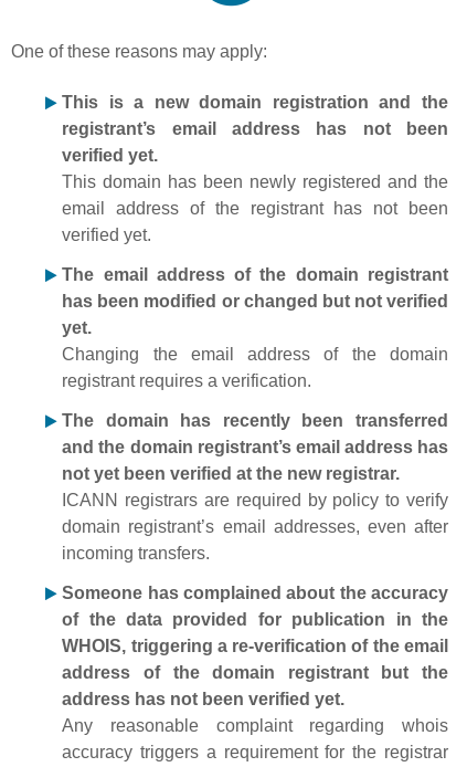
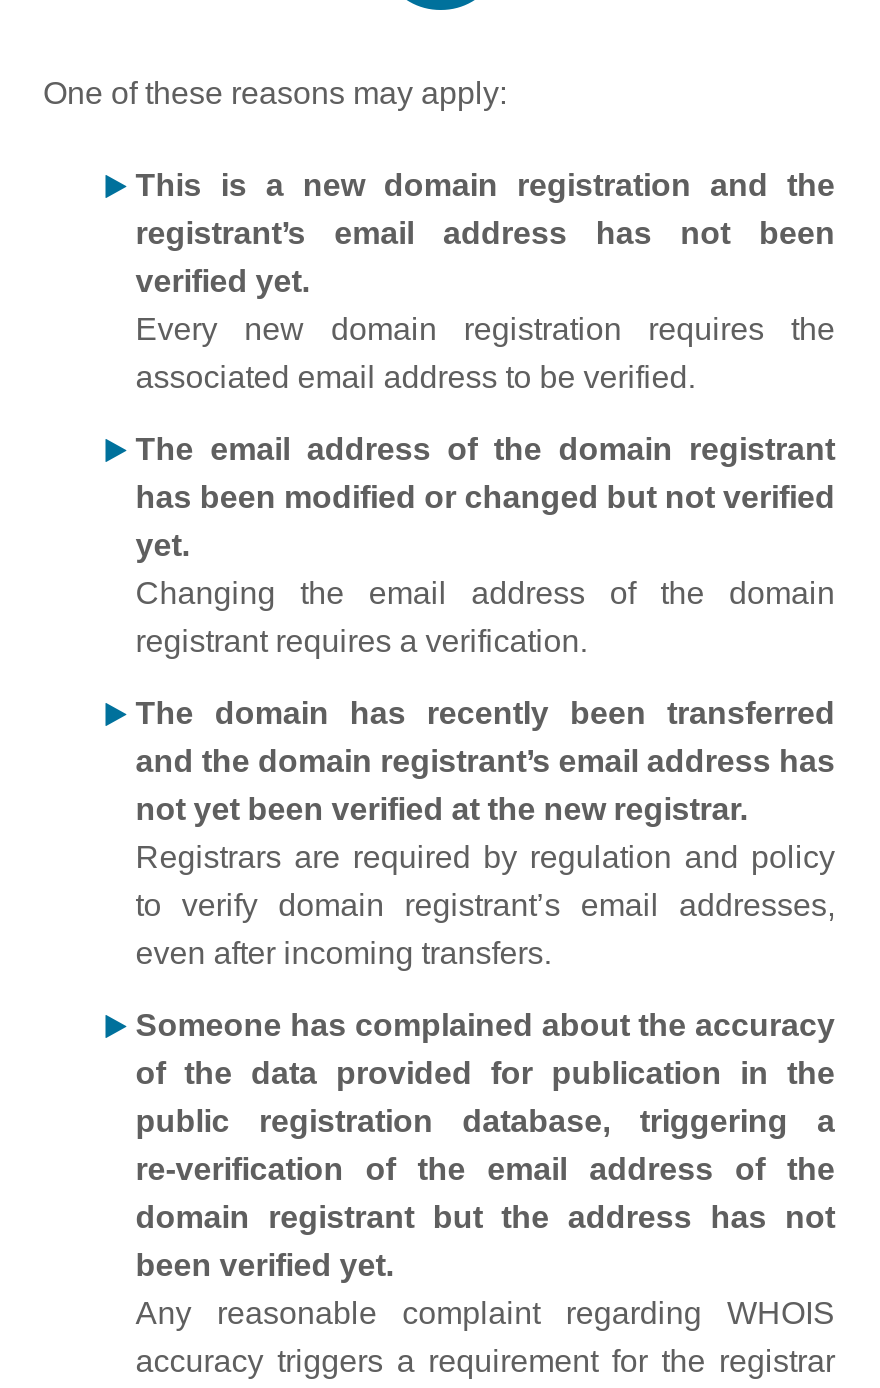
- This domain has been newly registered and the
- email address of the registrant has not been
- verified yet.
+ Every new domain registration requires the
+ associated email address to be verified.

moved up: The email address of the domain registrant | has been modified or changed but not verified | yet. | Changing the email address of the domain | registrant requires a verification. | The domain has recently been transferred | and the domain registrant’s email address has | not yet been verified at the new registrar.

- ICANN registrars are required by policy to verify
- domain registrant’s email addresses, even after
- incoming transfers.
+ Registrars are required by regulation and policy
+ to verify domain registrant’s email addresses,
+ even after incoming transfers.

moved up: Someone has complained about the accuracy | of the data provided for publication in the

- WHOIS, triggering a re-verification of the email
- address of the domain registrant but the
- address has not been verified yet.
- Any reasonable complaint regarding whois
+ public registration database, triggering a
+ re‑verification of the email address of the
+ domain registrant but the address has not
+ been verified yet.
+ Any reasonable complaint regarding WHOIS
